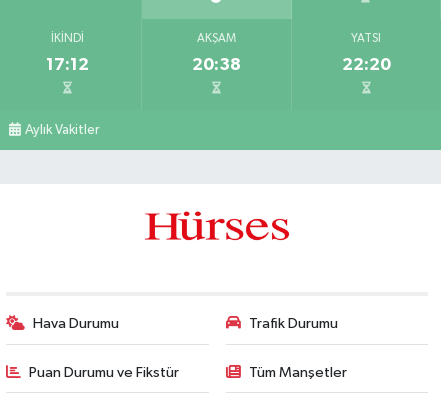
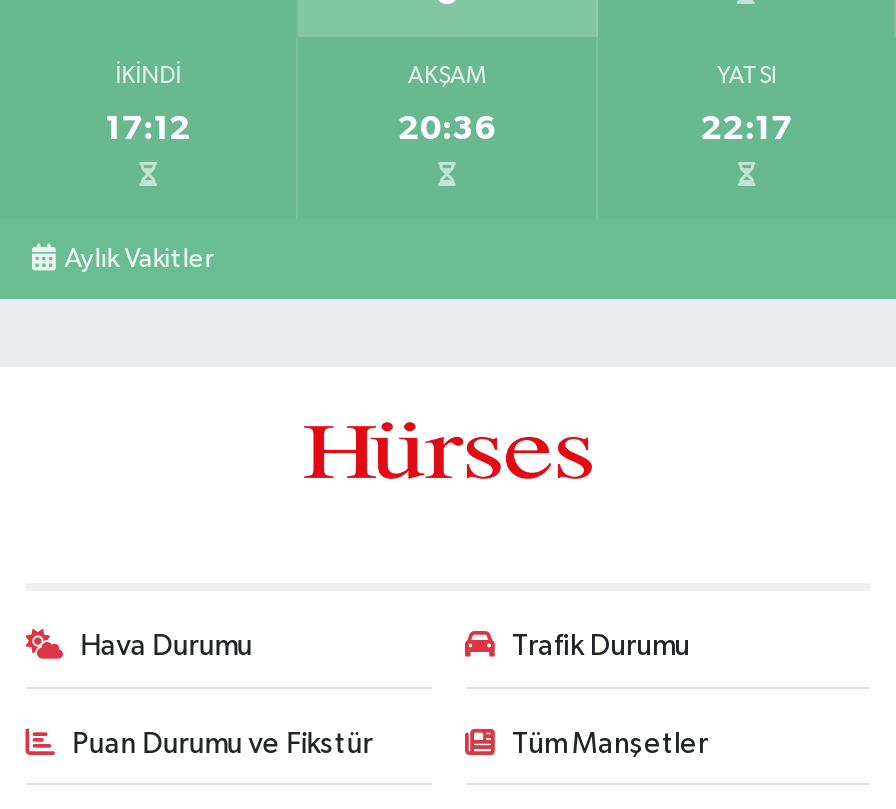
- 20:38
+ 20:36

- 22:20
+ 22:17
